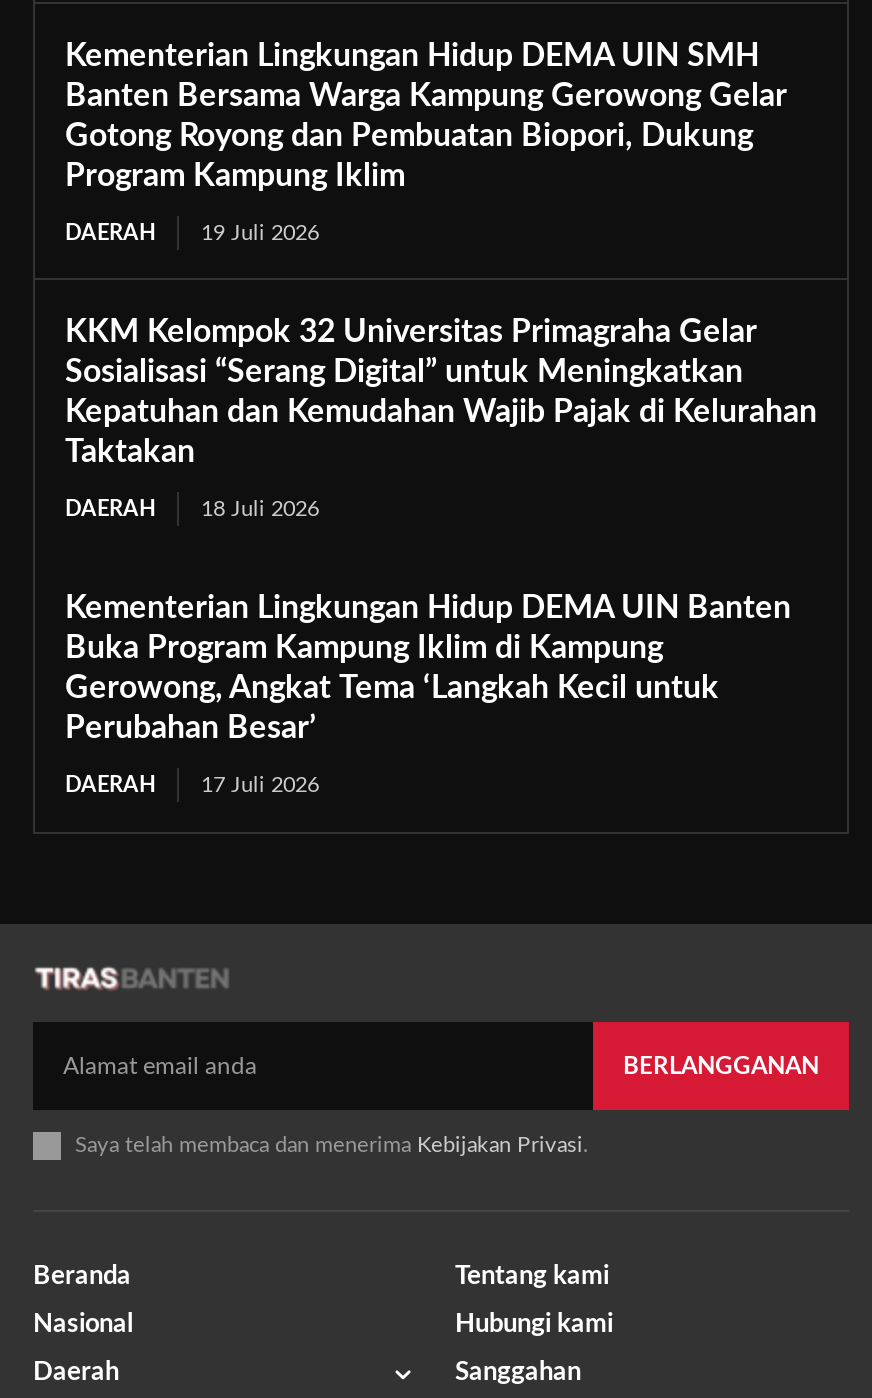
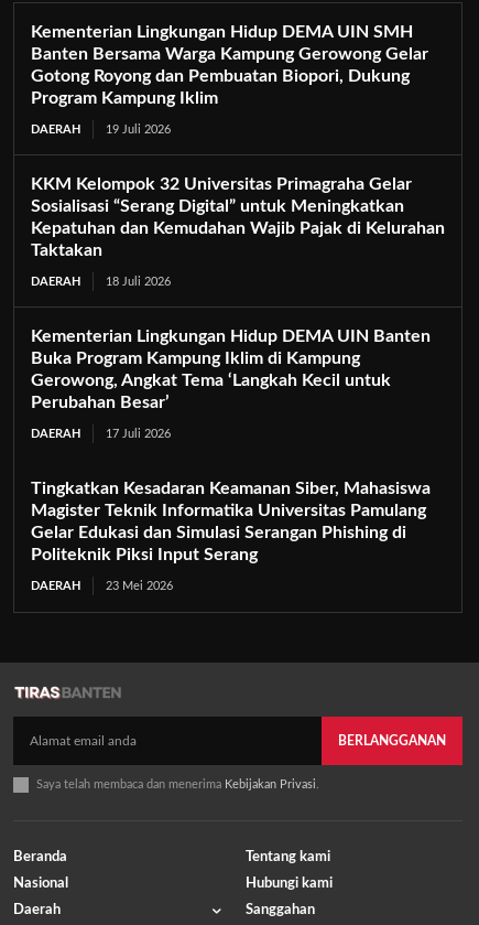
+ Tingkatkan Kesadaran Keamanan Siber, Mahasiswa
+ Magister Teknik Informatika Universitas Pamulang
+ Gelar Edukasi dan Simulasi Serangan Phishing di
+ Politeknik Piksi Input Serang
+ DAERAH
+ 23 Mei 2026
